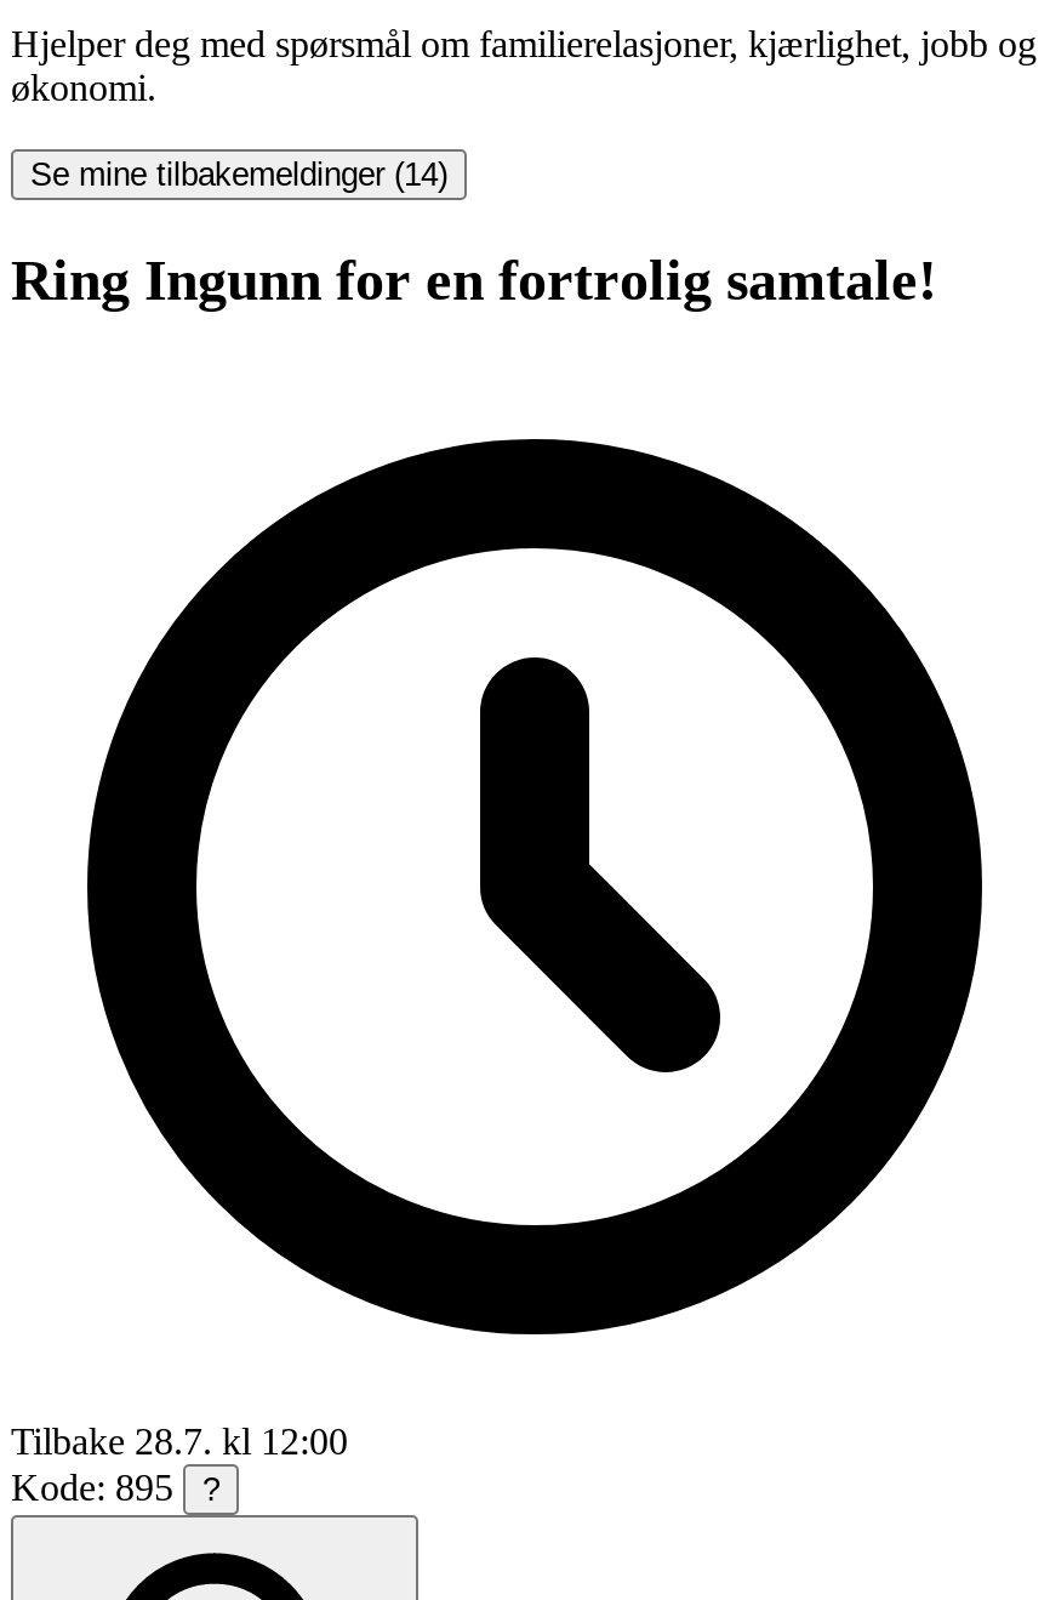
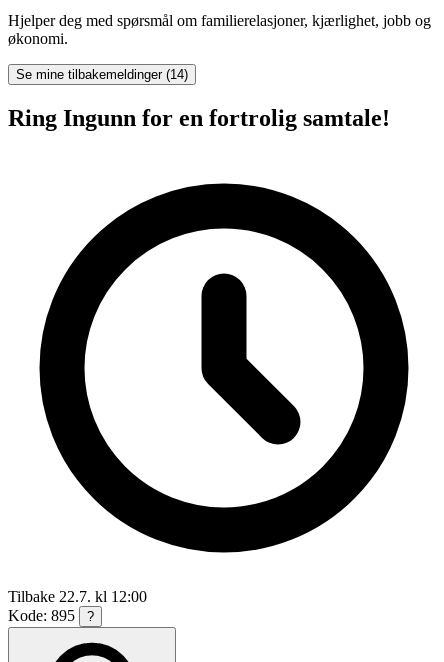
- Tilbake 28.7. kl 12:00
+ Tilbake 22.7. kl 12:00
